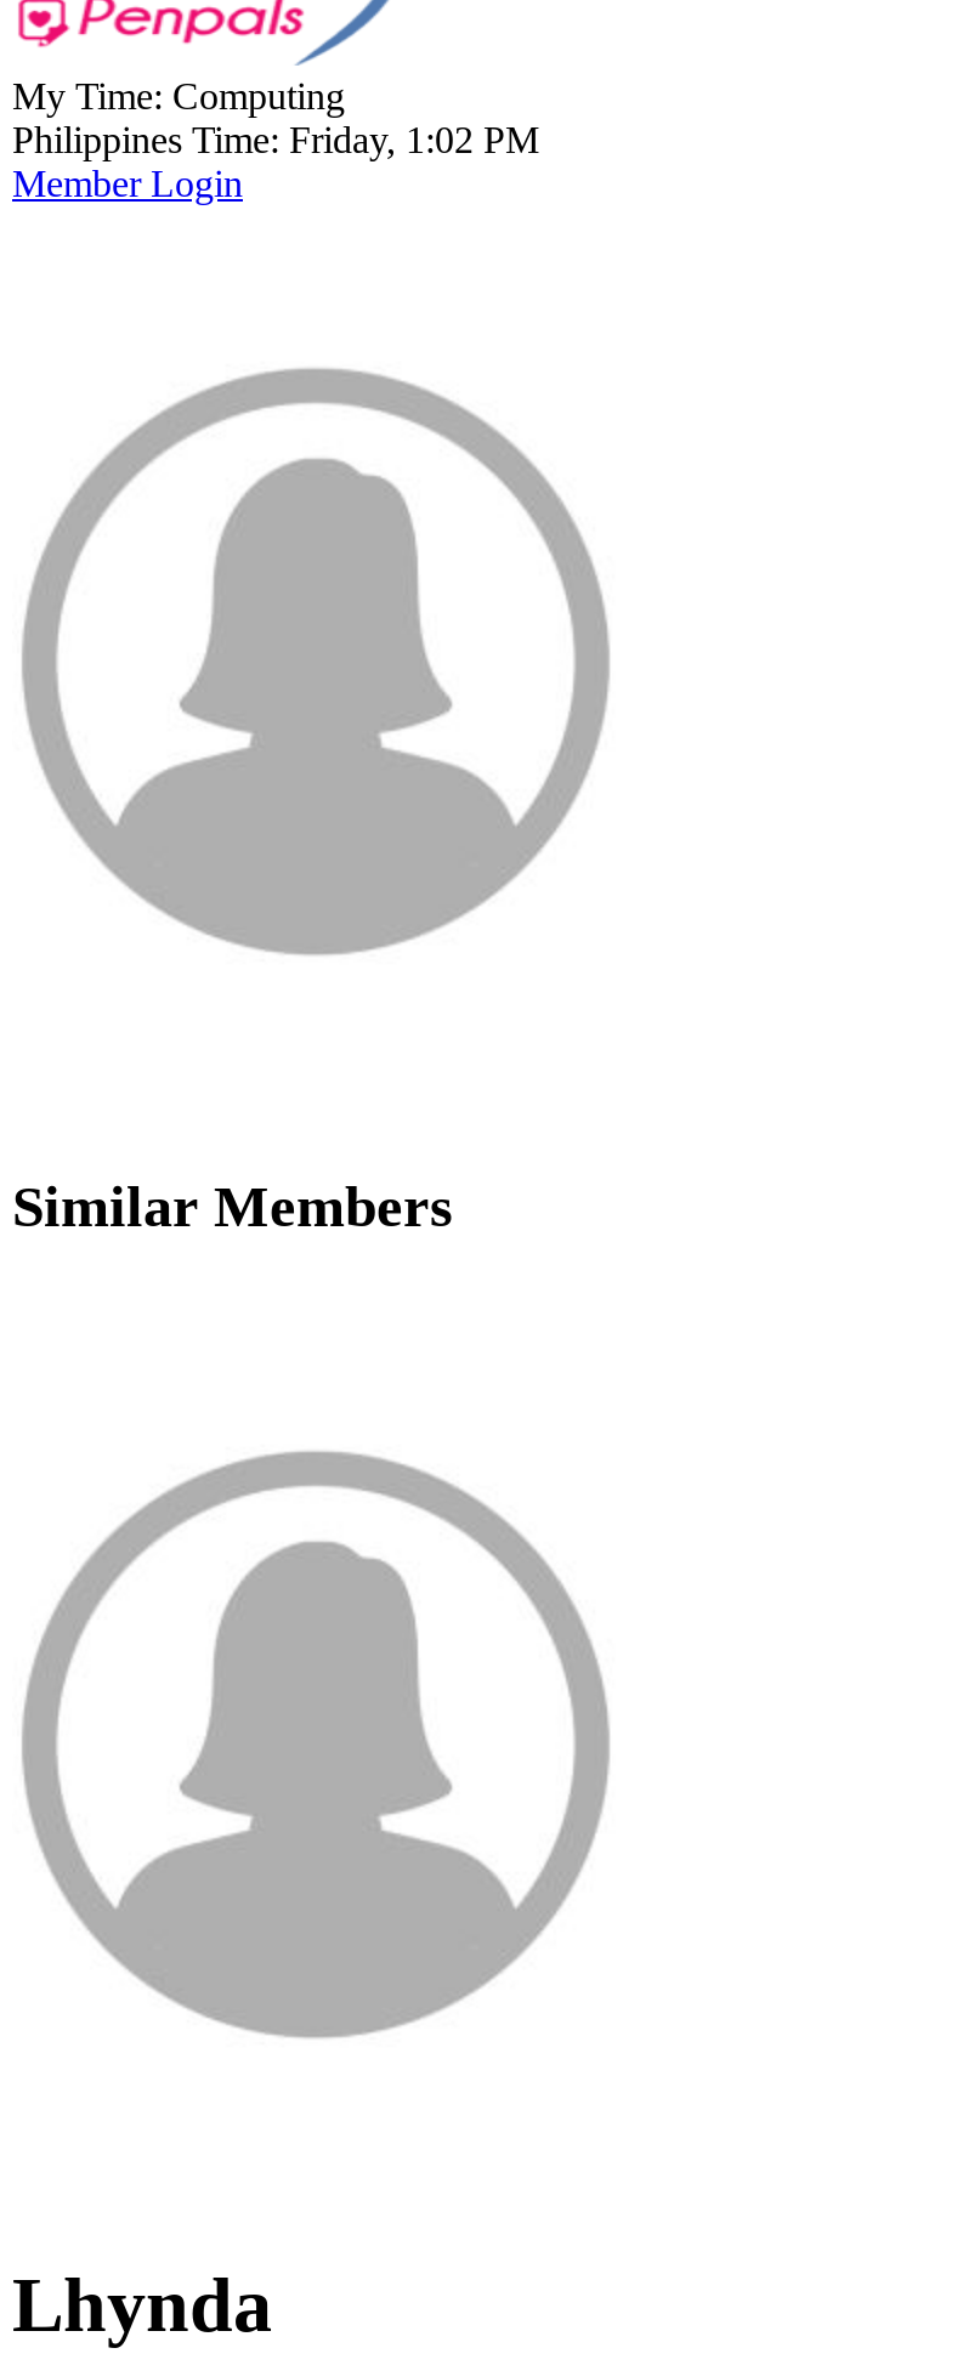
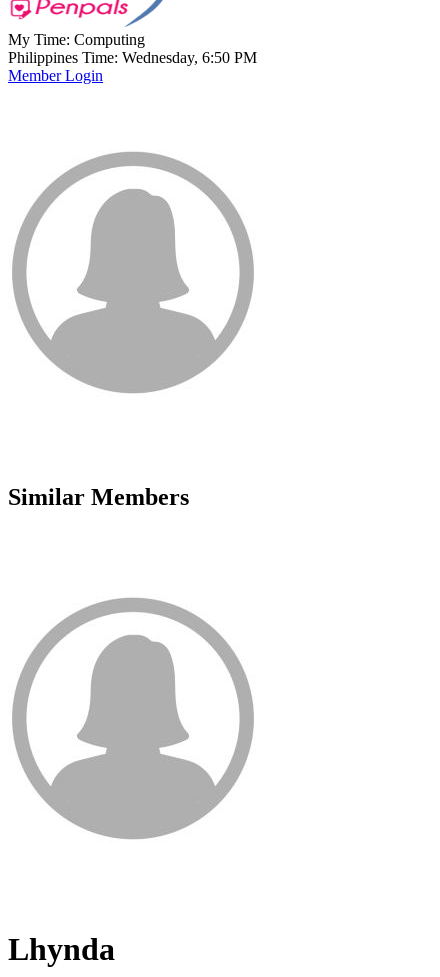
- Philippines Time: Friday, 1:02 PM
+ Philippines Time: Wednesday, 6:50 PM
